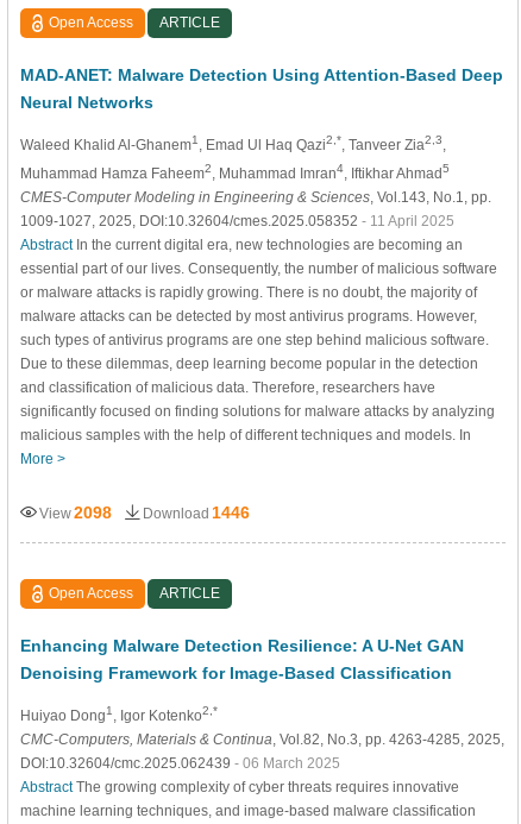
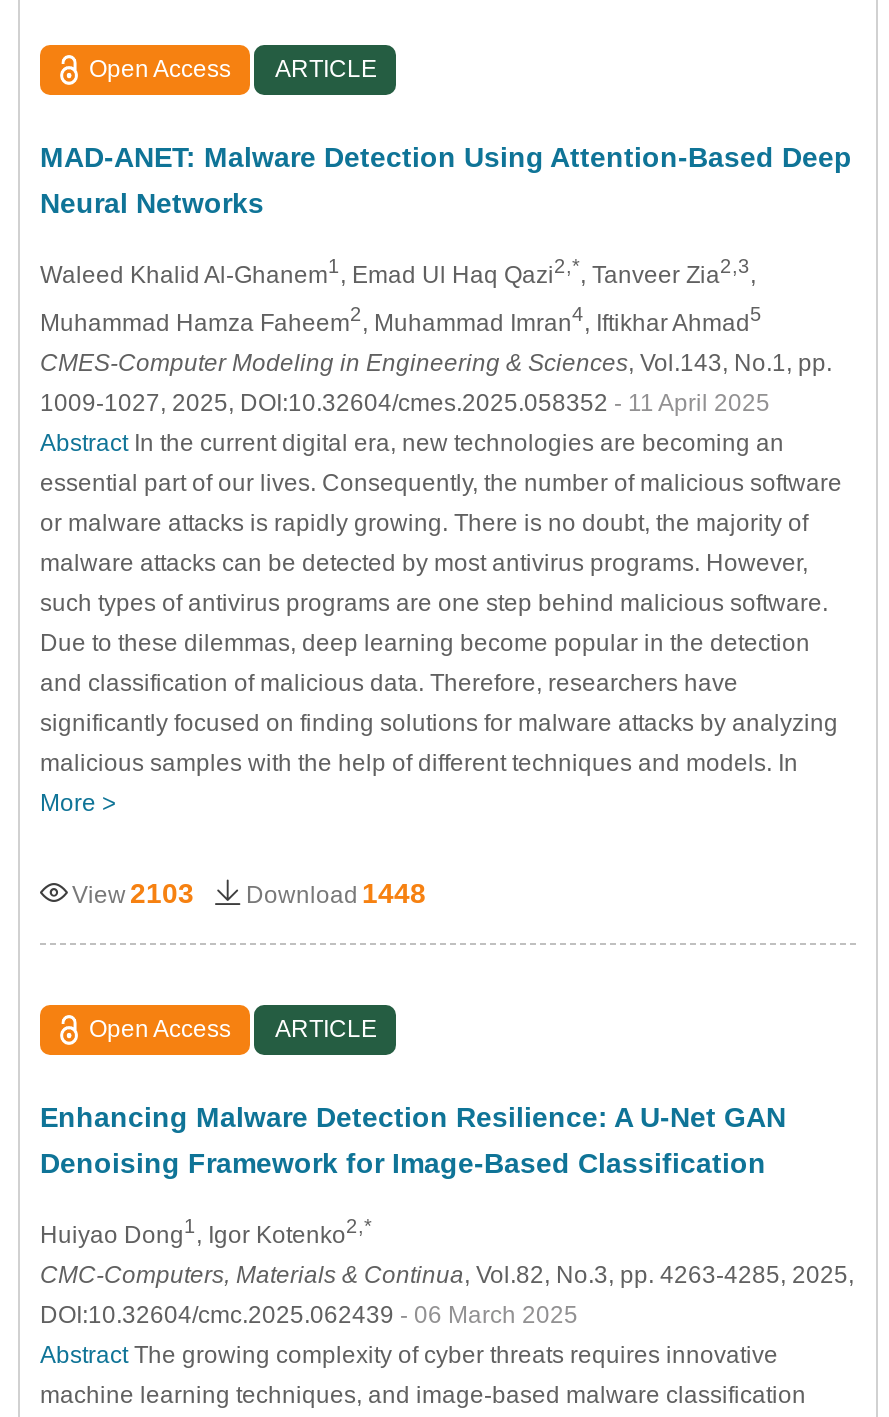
- View 2098
+ View 2103

- Download 1446
+ Download 1448
